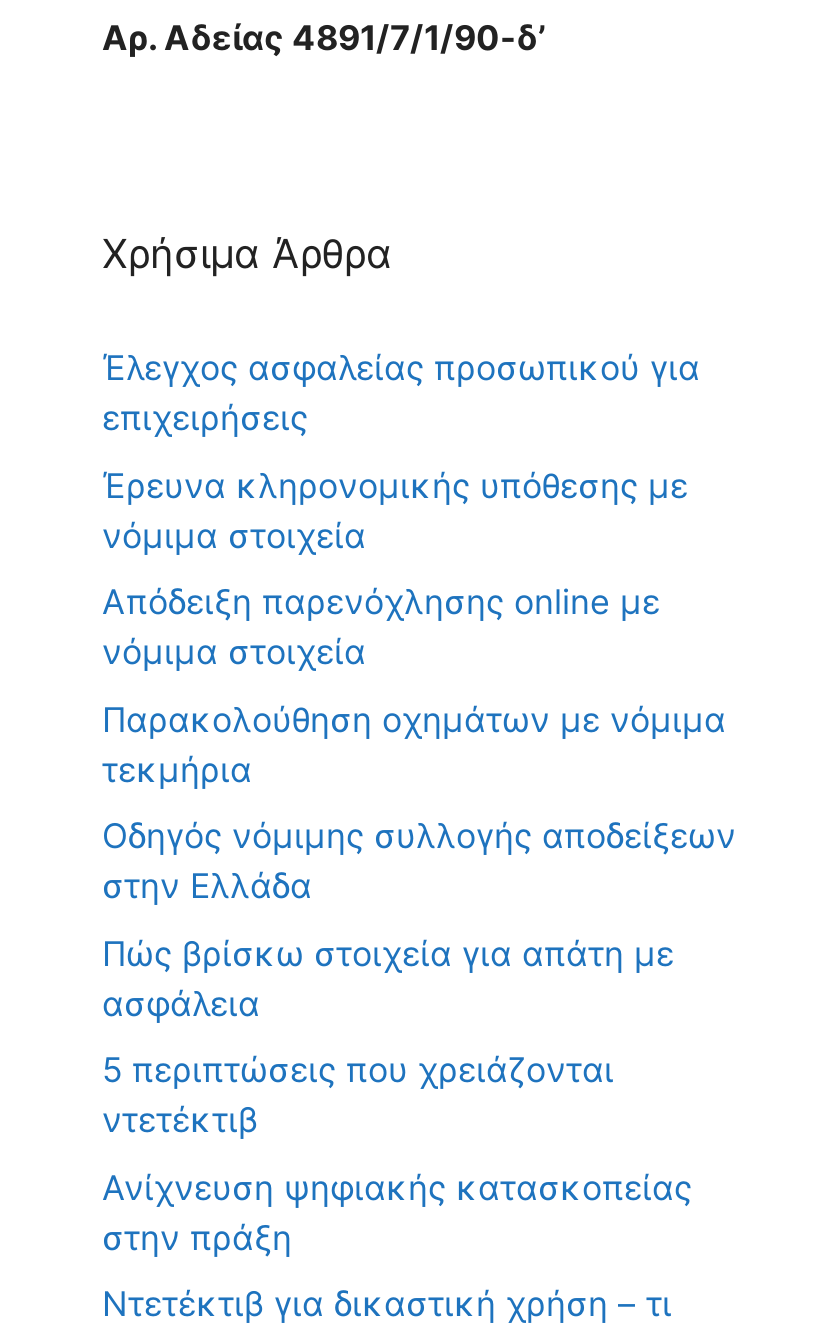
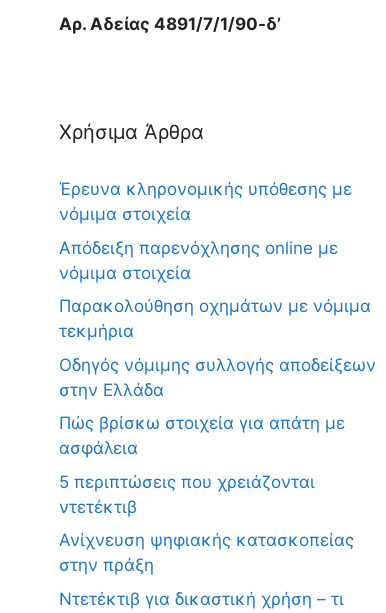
- Έλεγχος ασφαλείας προσωπικού για
- επιχειρήσεις
